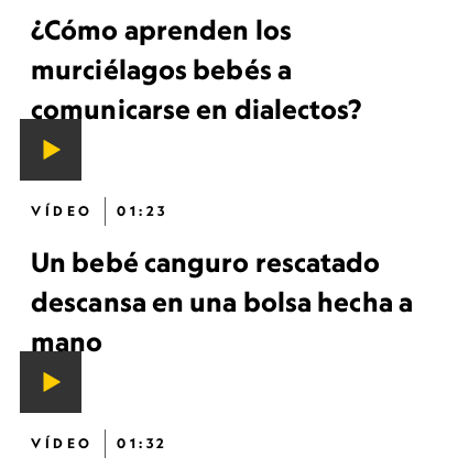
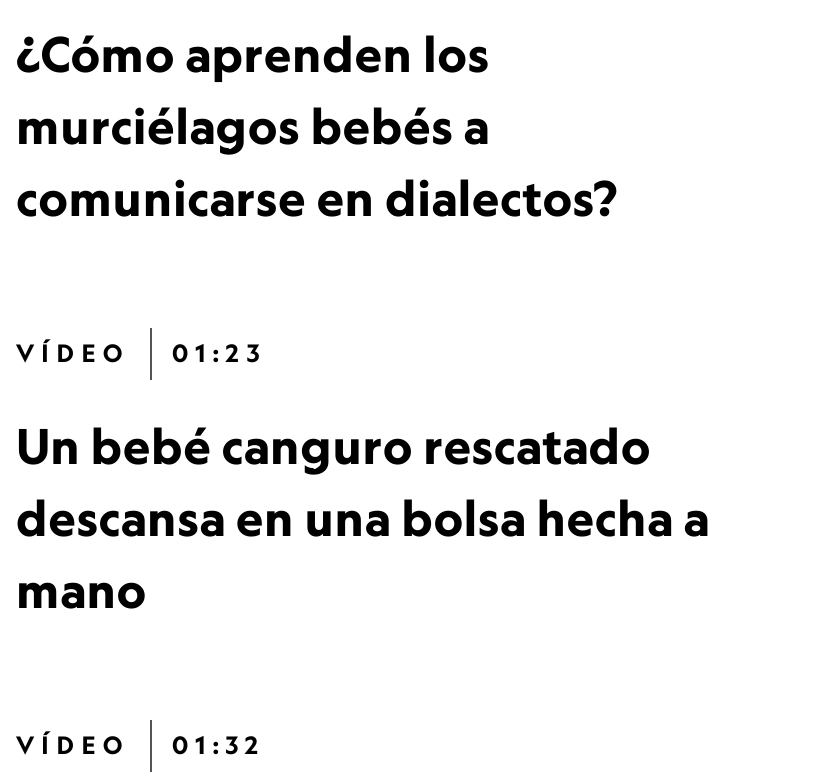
- [image]

- [image]
